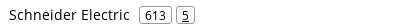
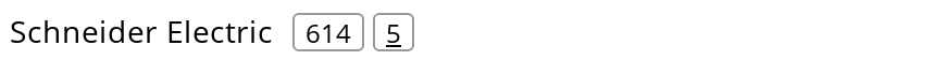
- Schneider Electric 613 5
+ Schneider Electric 614 5
